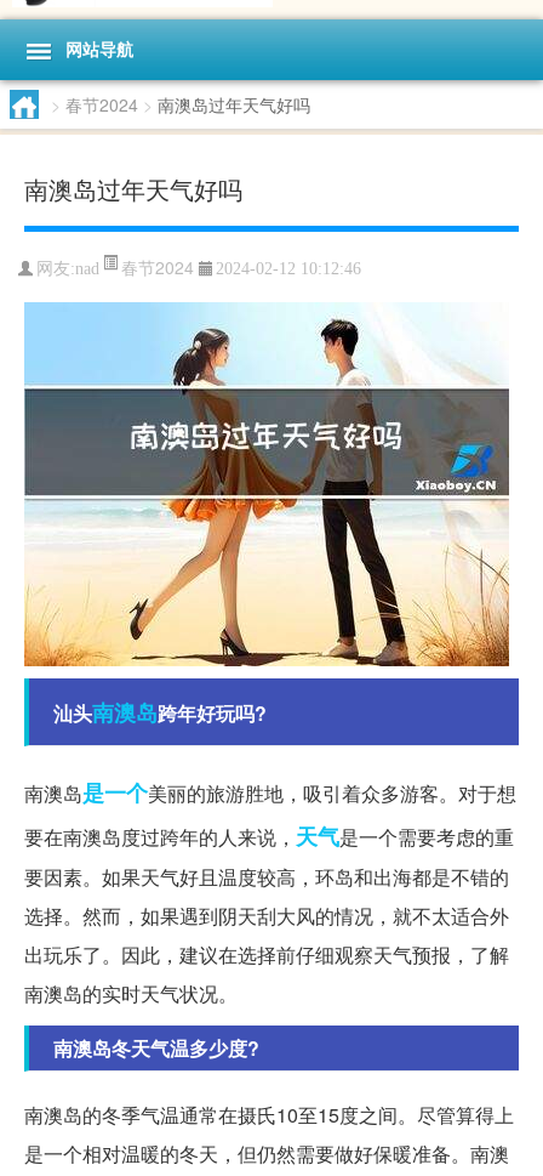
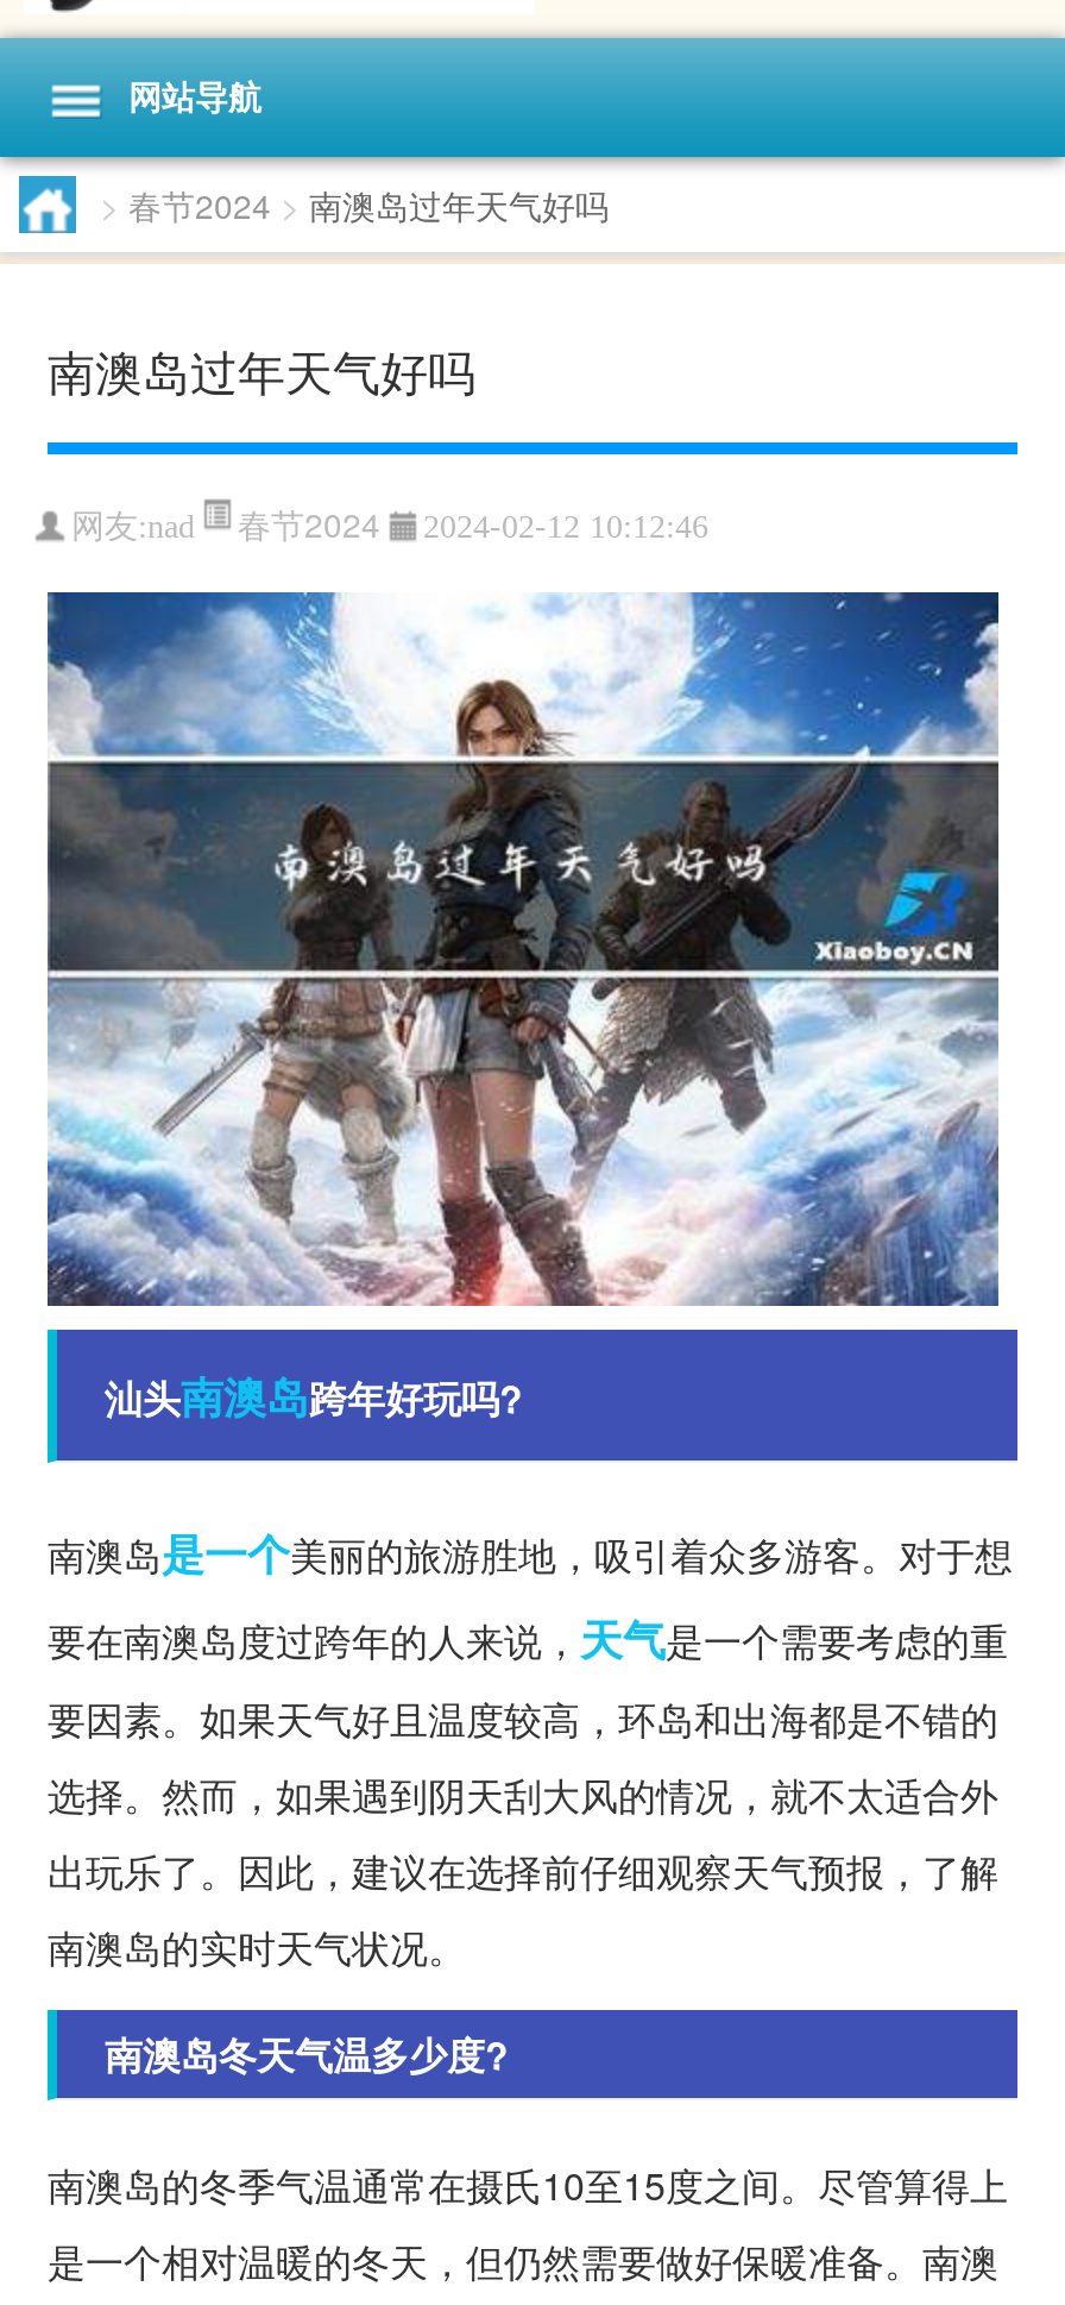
- [image]
+ [image]
